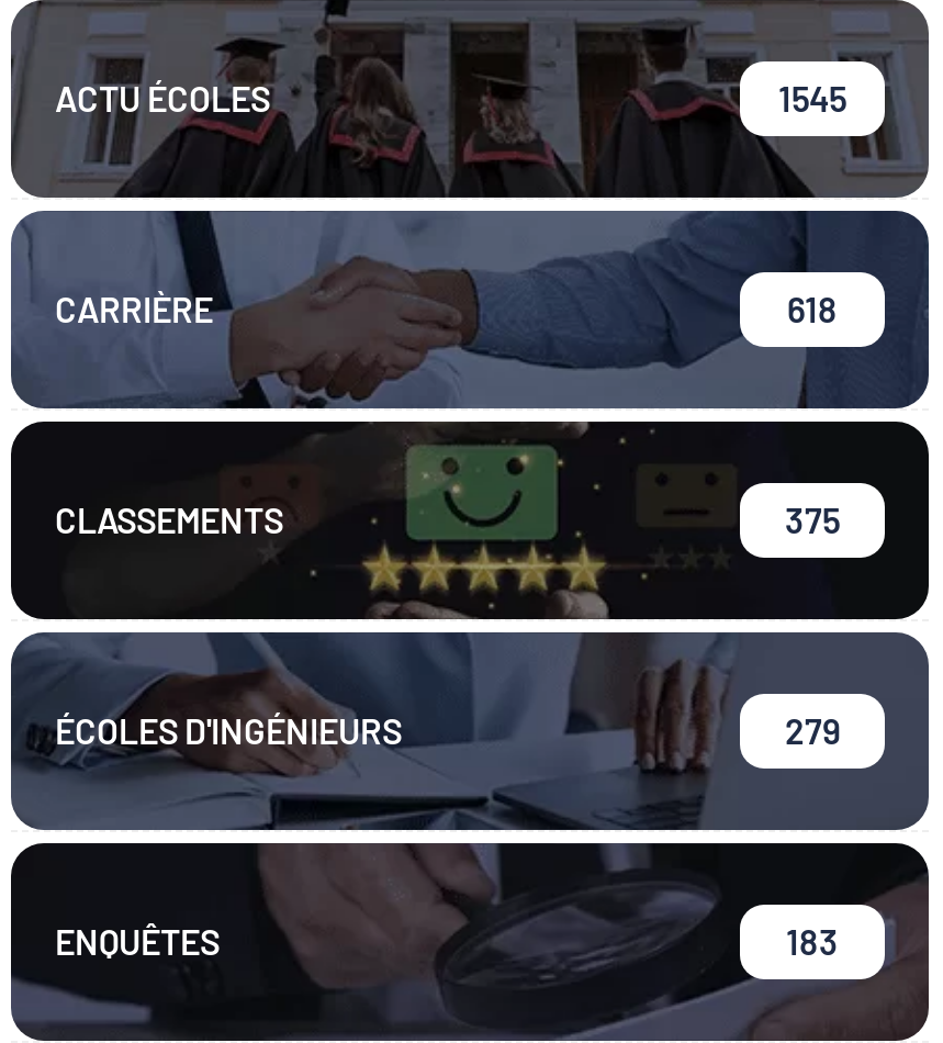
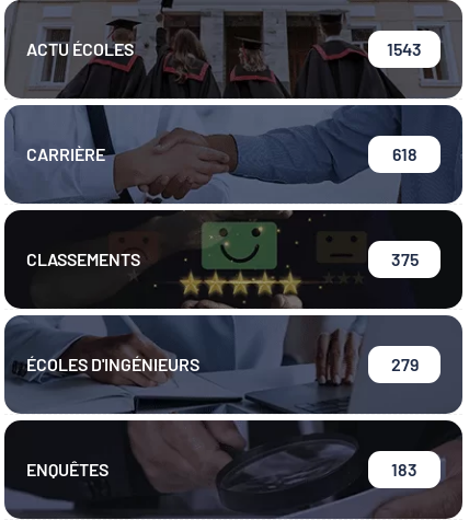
- 1545
+ 1543
